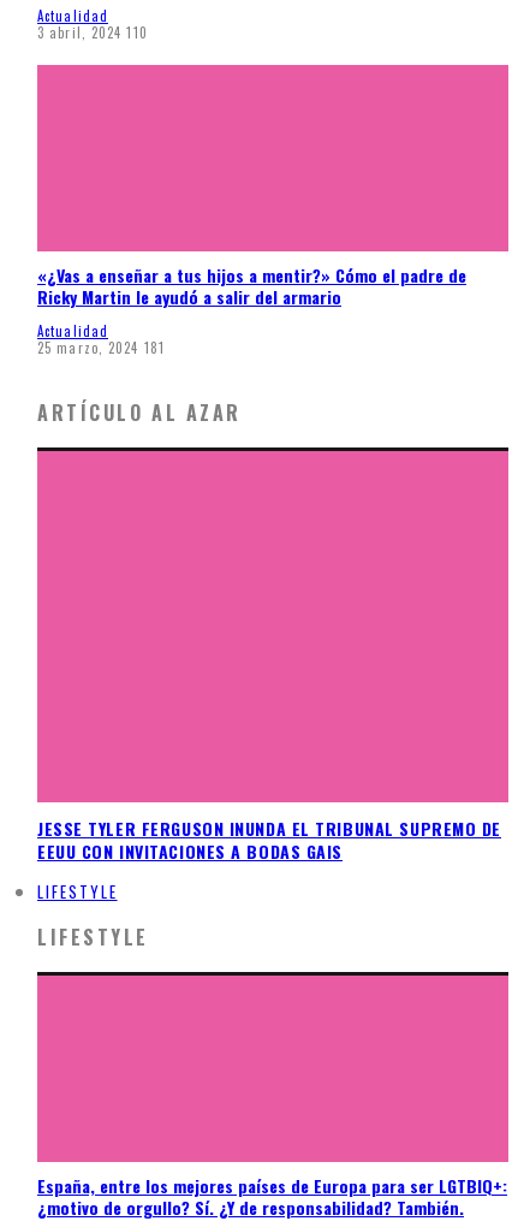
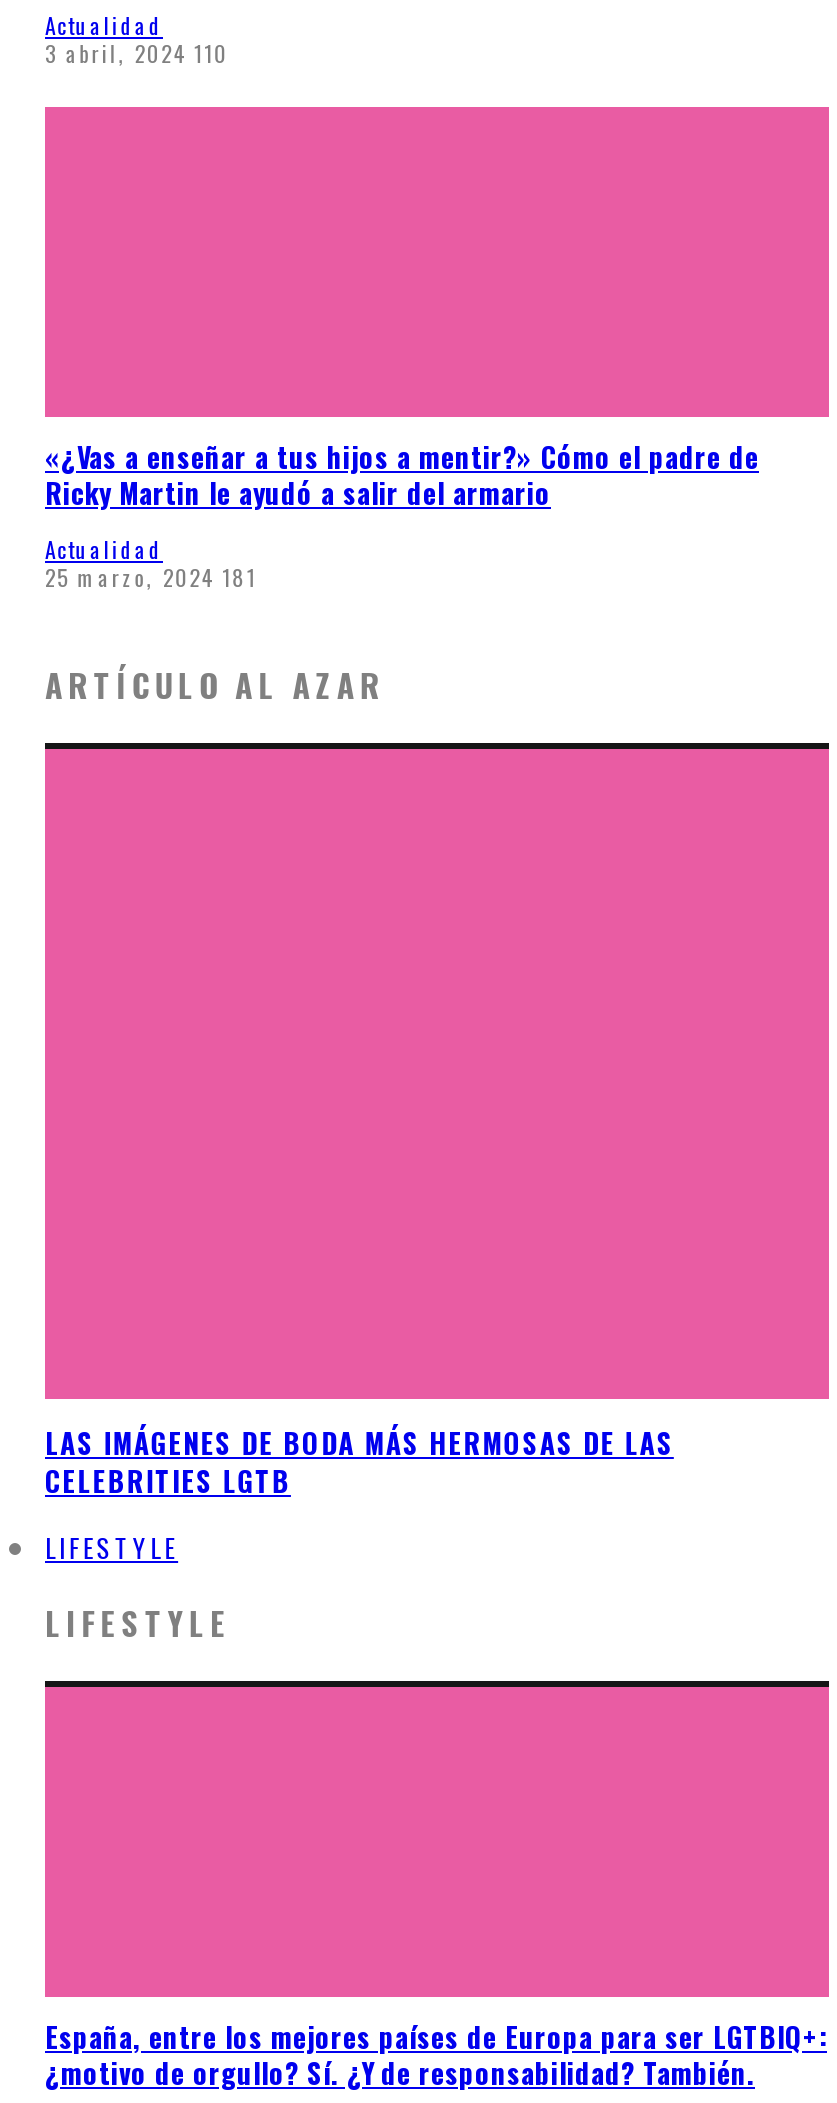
- JESSE TYLER FERGUSON INUNDA EL TRIBUNAL SUPREMO DE
- EEUU CON INVITACIONES A BODAS GAIS
+ LAS IMÁGENES DE BODA MÁS HERMOSAS DE LAS
+ CELEBRITIES LGTB
